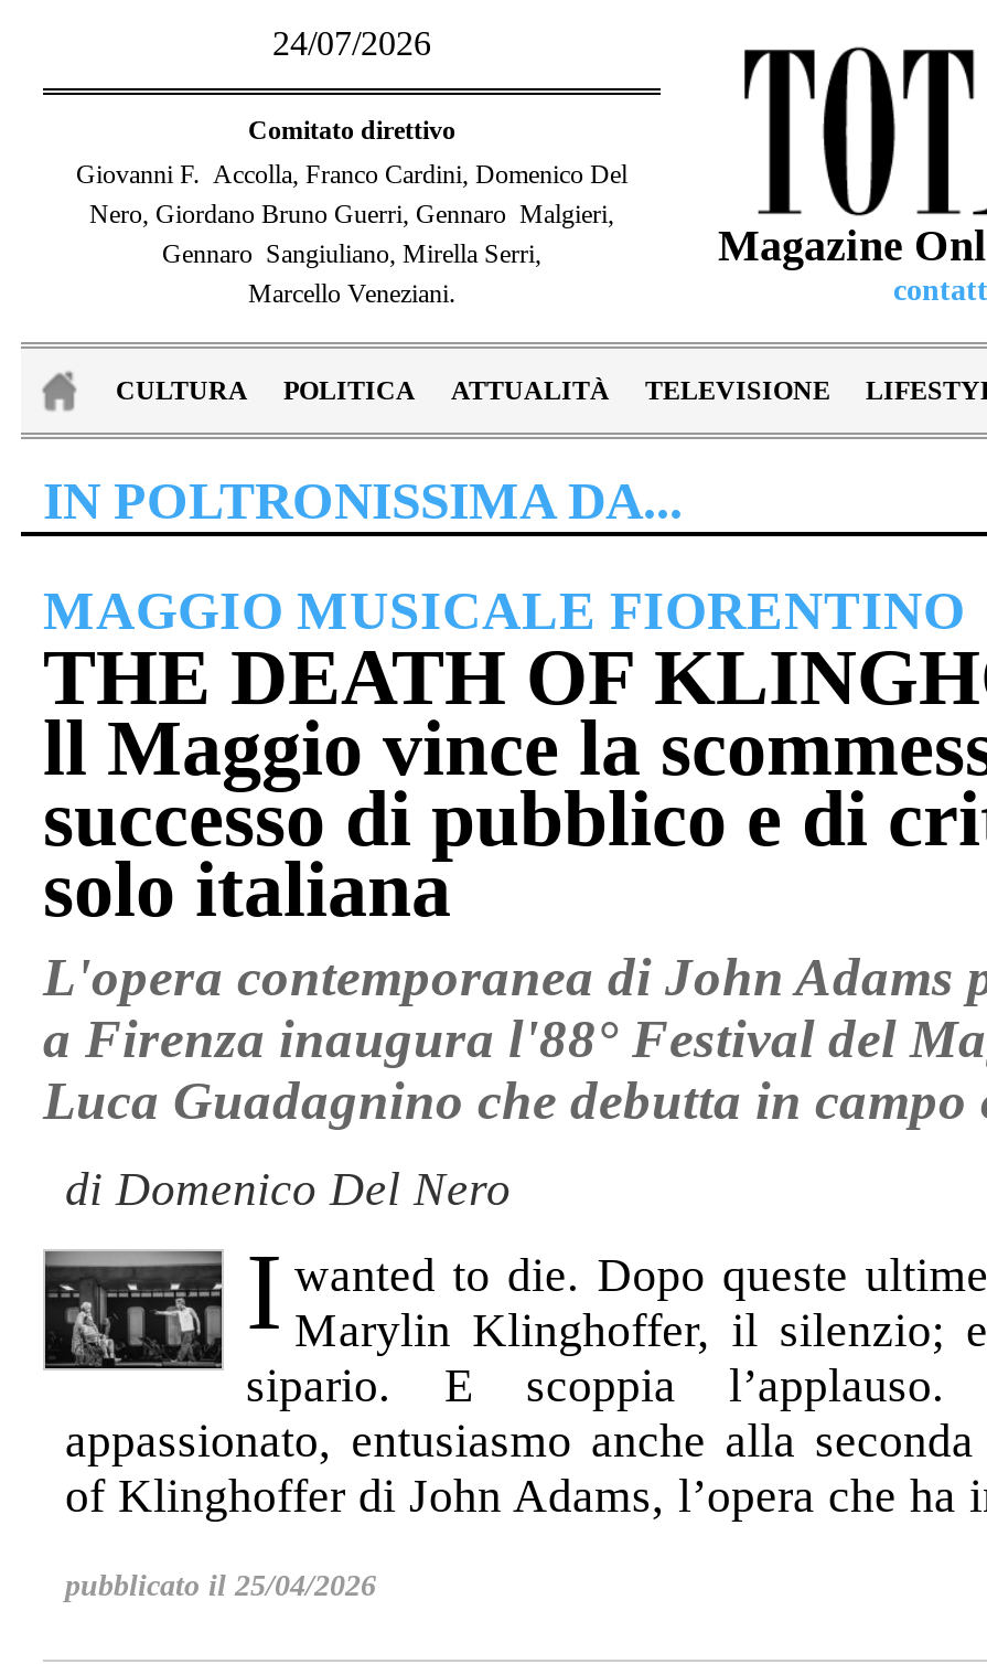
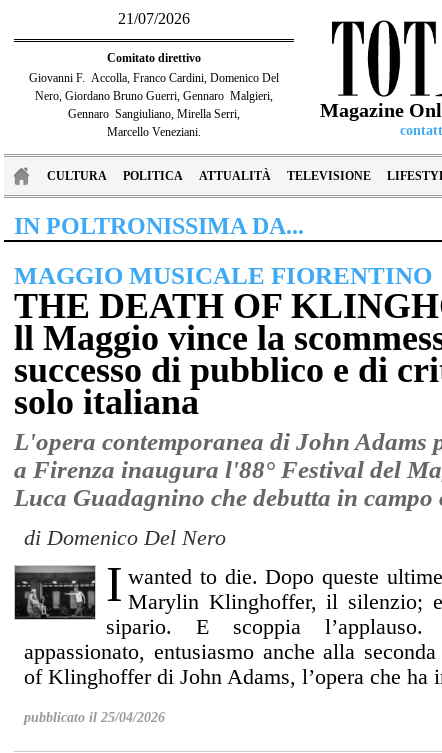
- 24/07/2026
+ 21/07/2026
